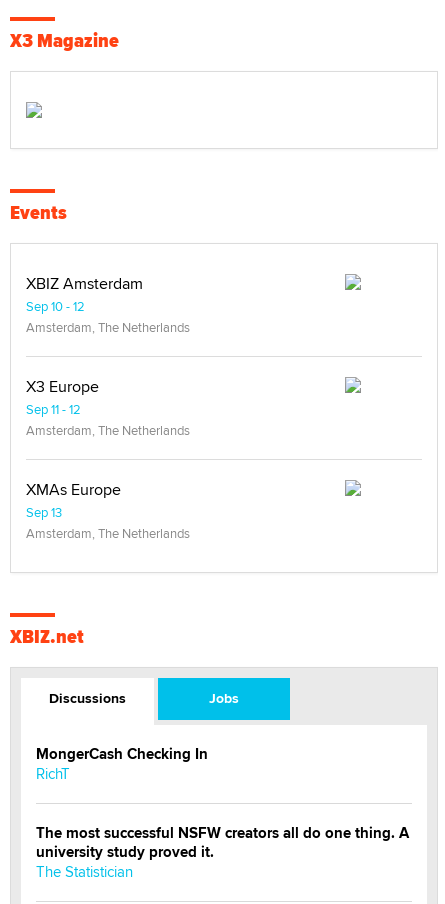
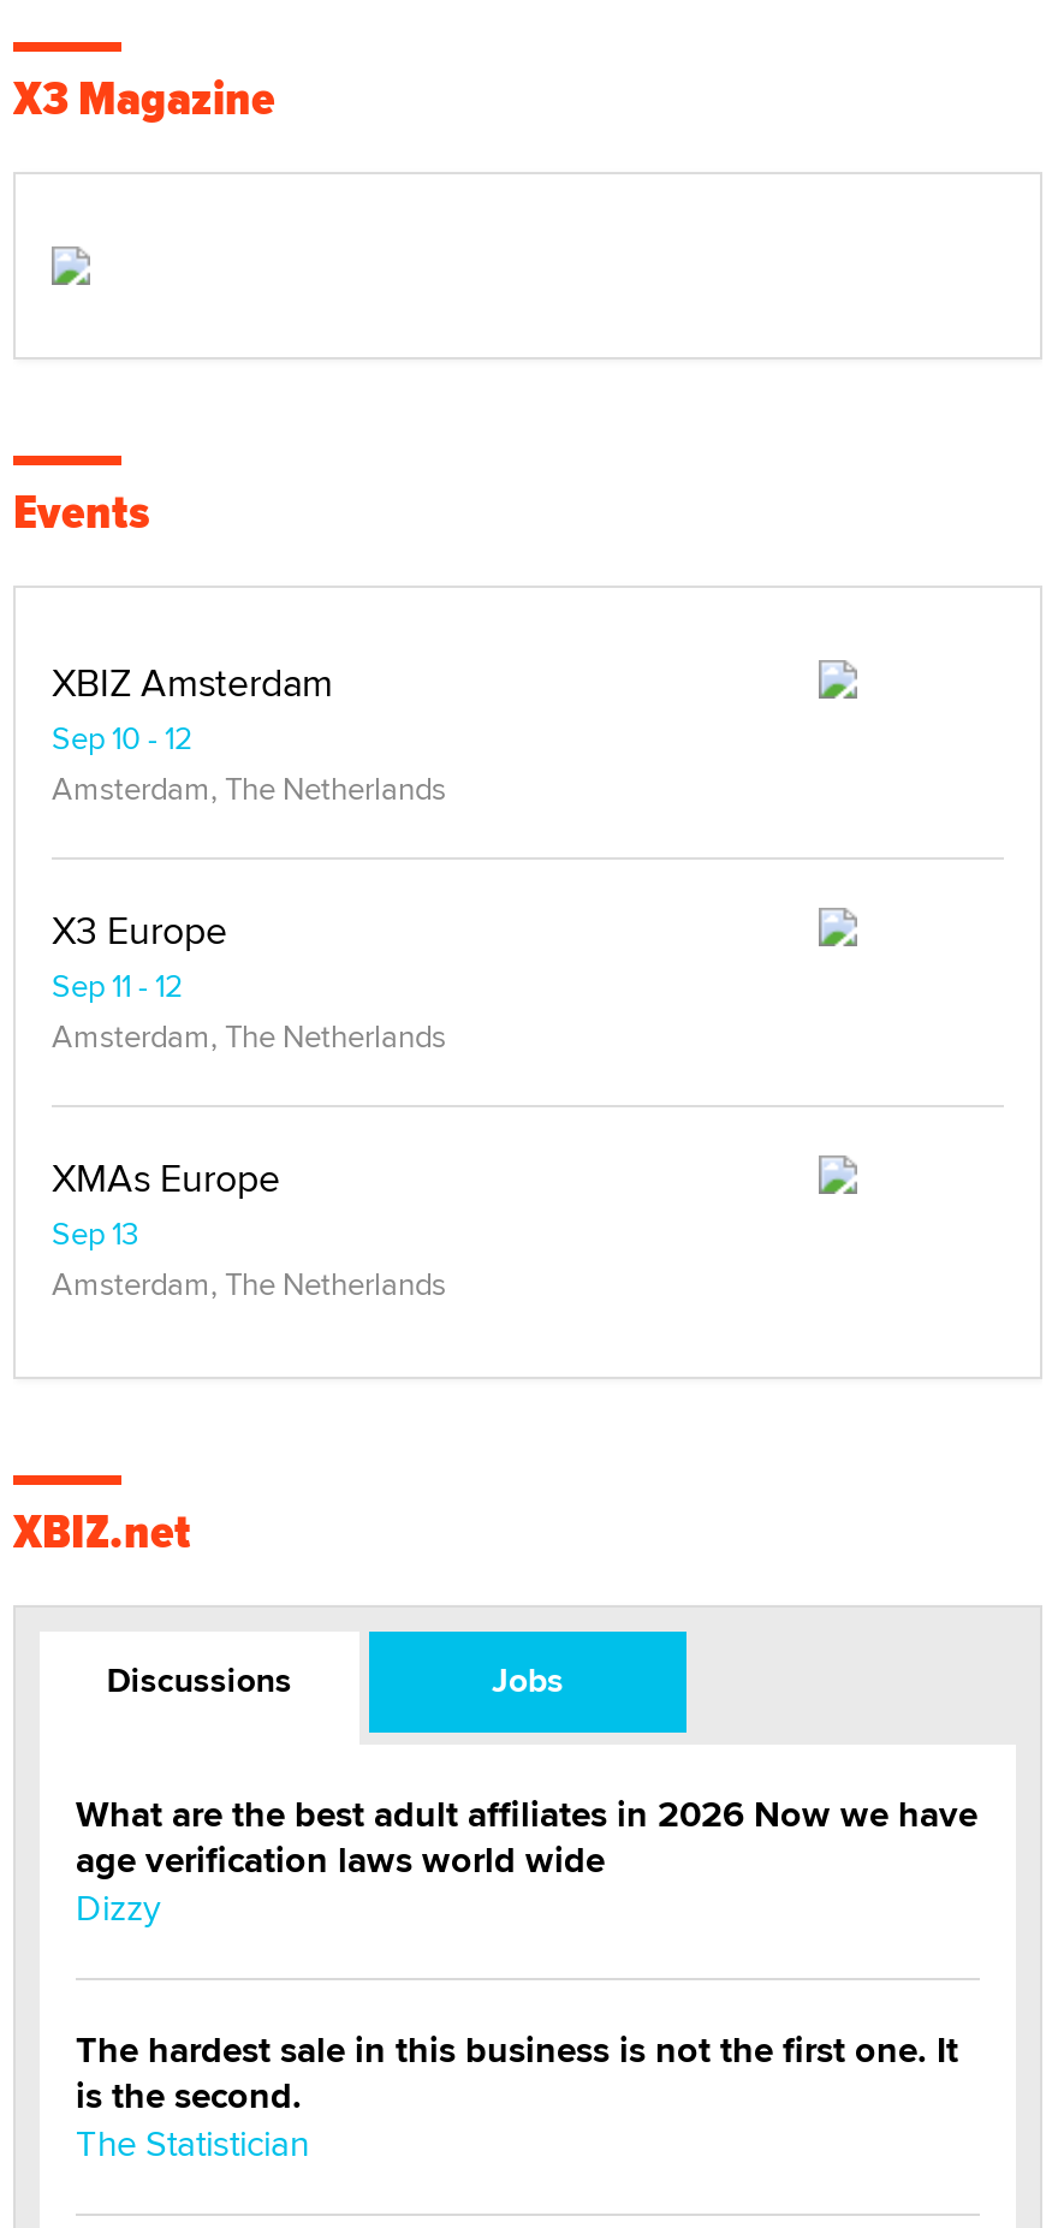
- MongerCash Checking In
- RichT
+ What are the best adult affiliates in 2026 Now we have
+ age verification laws world wide
+ Dizzy

- The most successful NSFW creators all do one thing. A
- university study proved it.
+ The hardest sale in this business is not the first one. It
+ is the second.
